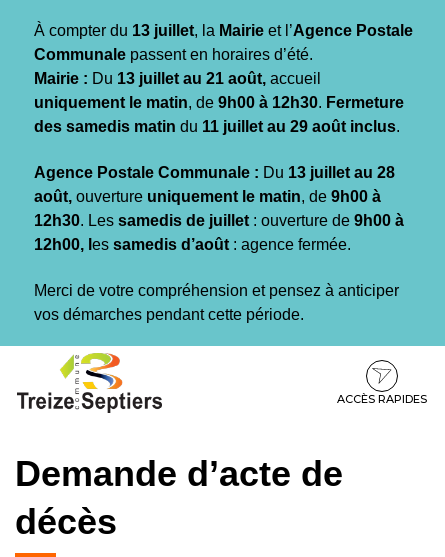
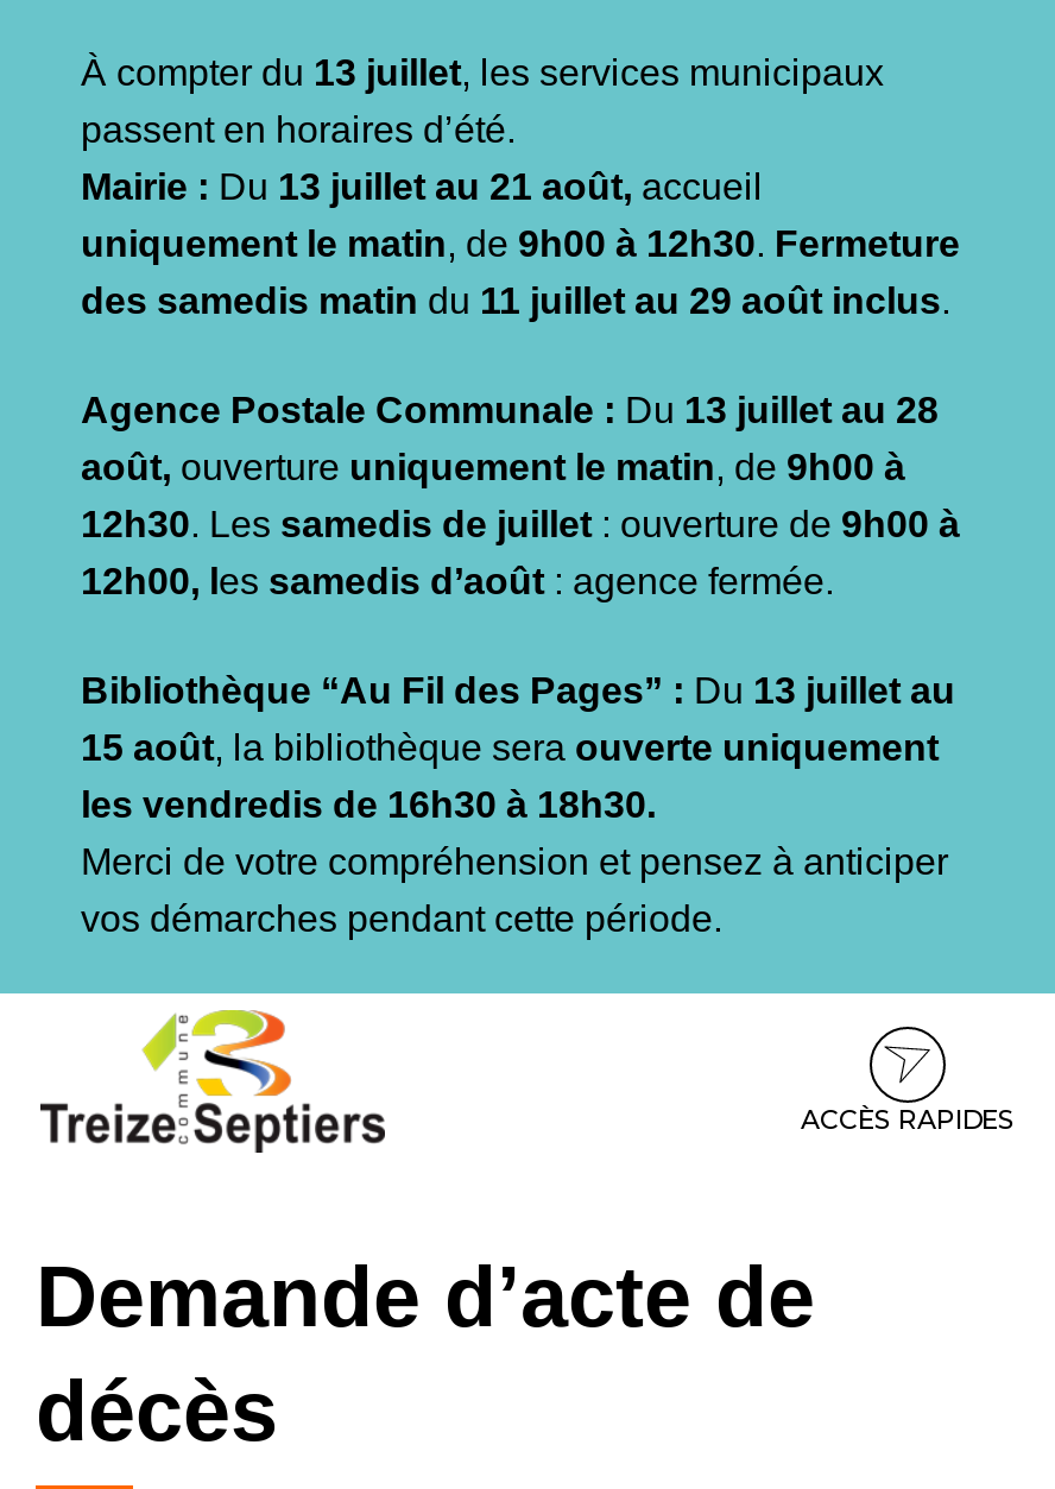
- À compter du 13 juillet, la Mairie et l’Agence Postale
- Communale passent en horaires d’été.
+ À compter du 13 juillet, les services municipaux
+ passent en horaires d’été.

+ Bibliothèque “Au Fil des Pages” : Du 13 juillet au
+ 15 août, la bibliothèque sera ouverte uniquement
+ les vendredis de 16h30 à 18h30.
